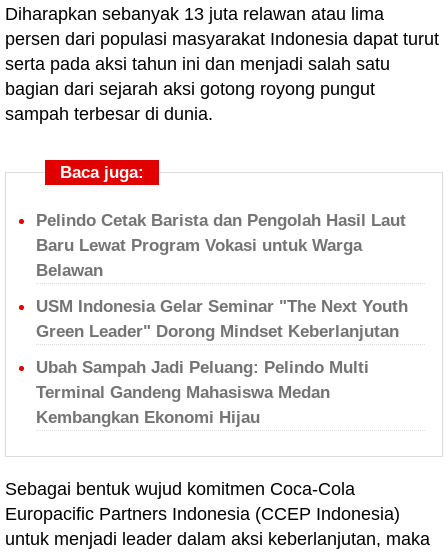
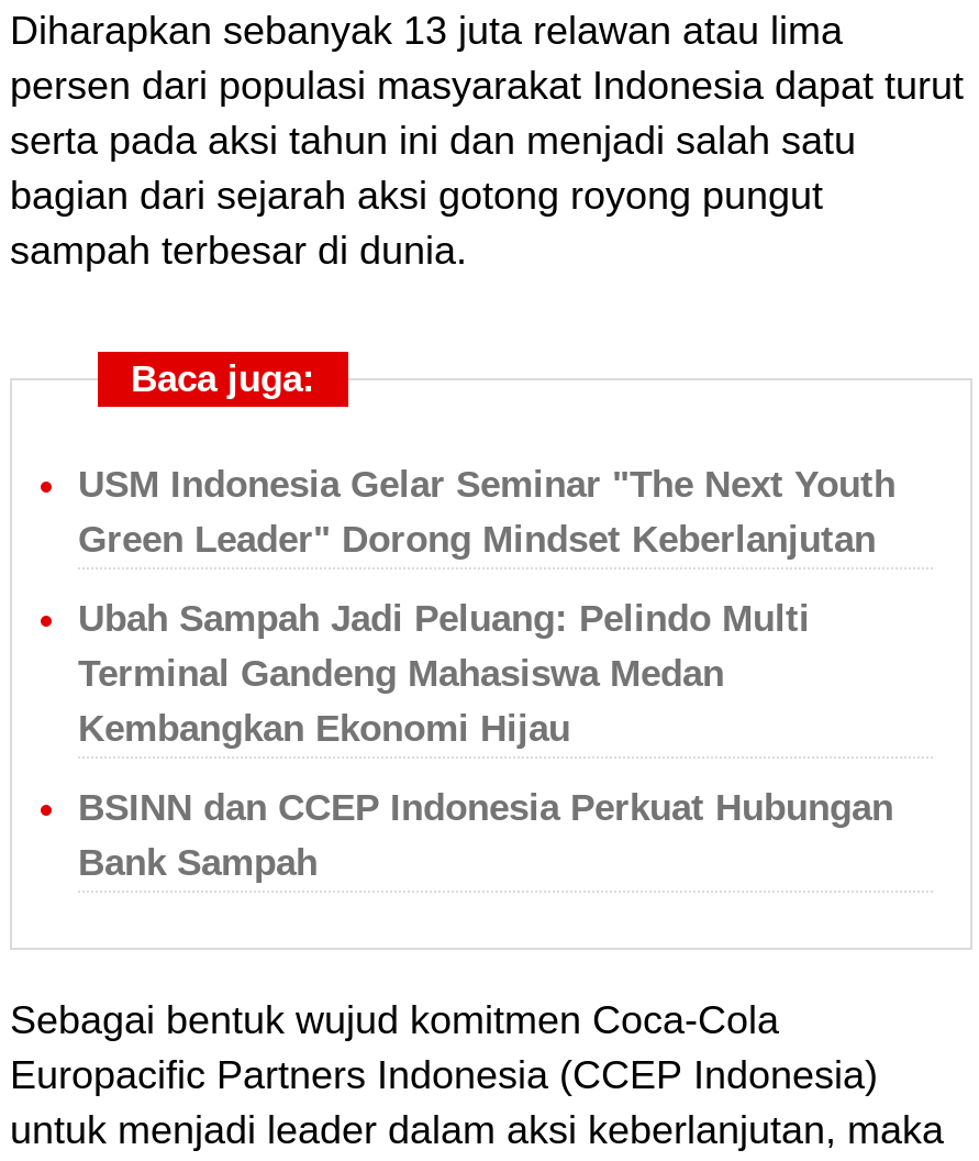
- Pelindo Cetak Barista dan Pengolah Hasil Laut
- Baru Lewat Program Vokasi untuk Warga
- Belawan

moved up: USM Indonesia Gelar Seminar "The Next Youth | Green Leader" Dorong Mindset Keberlanjutan | Ubah Sampah Jadi Peluang: Pelindo Multi | Terminal Gandeng Mahasiswa Medan | Kembangkan Ekonomi Hijau

+ BSINN dan CCEP Indonesia Perkuat Hubungan
+ Bank Sampah
